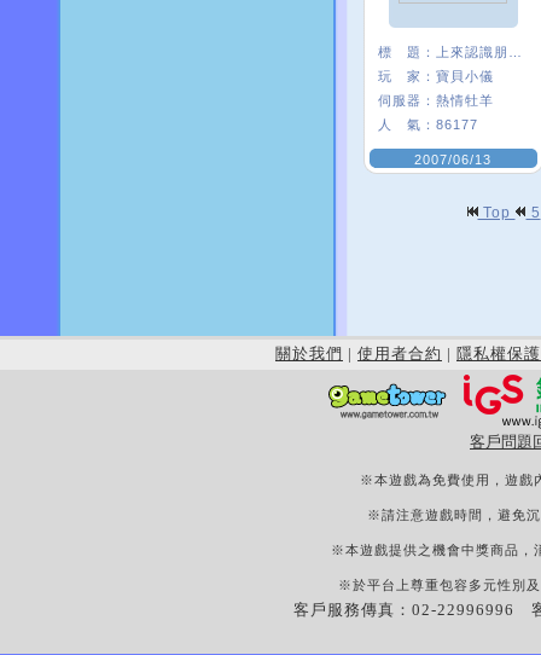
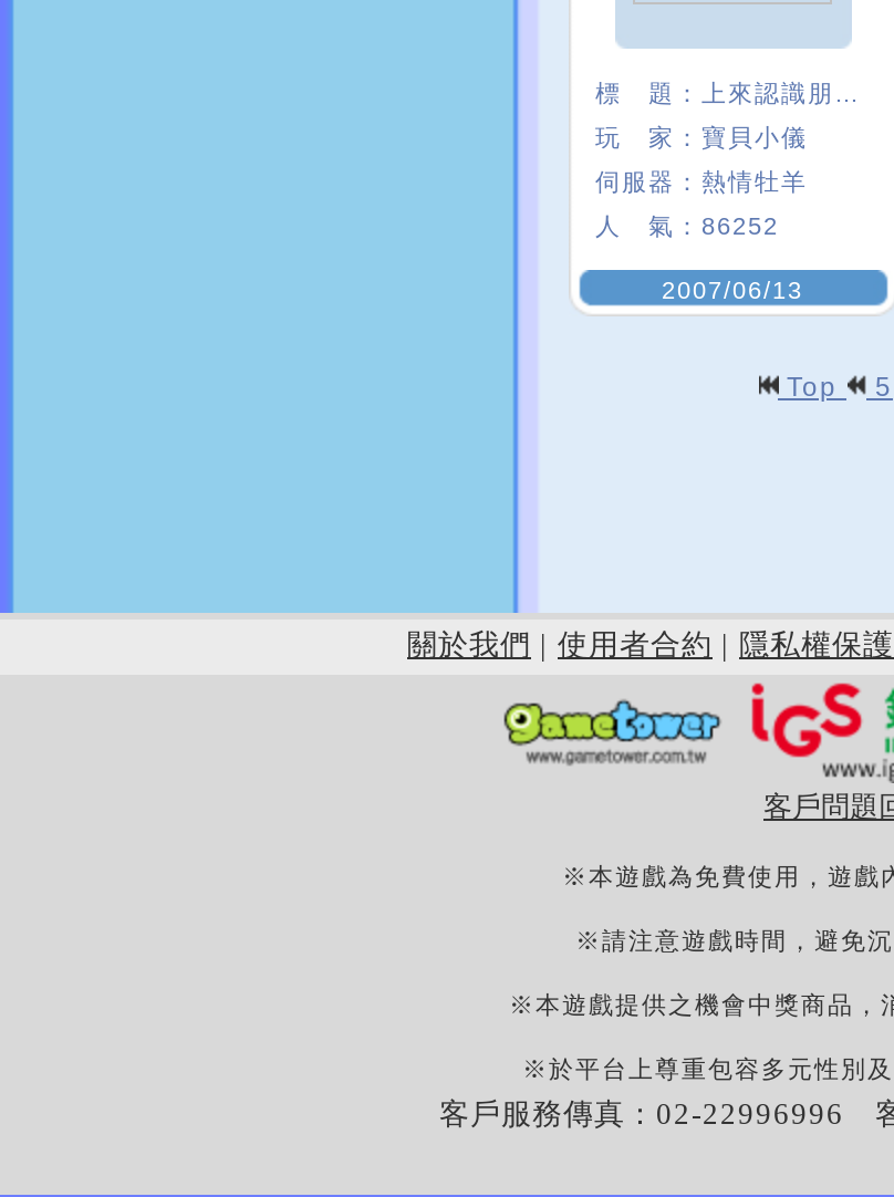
- 人 氣：86177
+ 人 氣：86252
